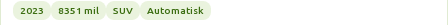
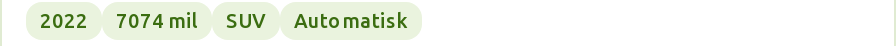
- 2023
- 8351 mil
+ 2022
+ 7074 mil
